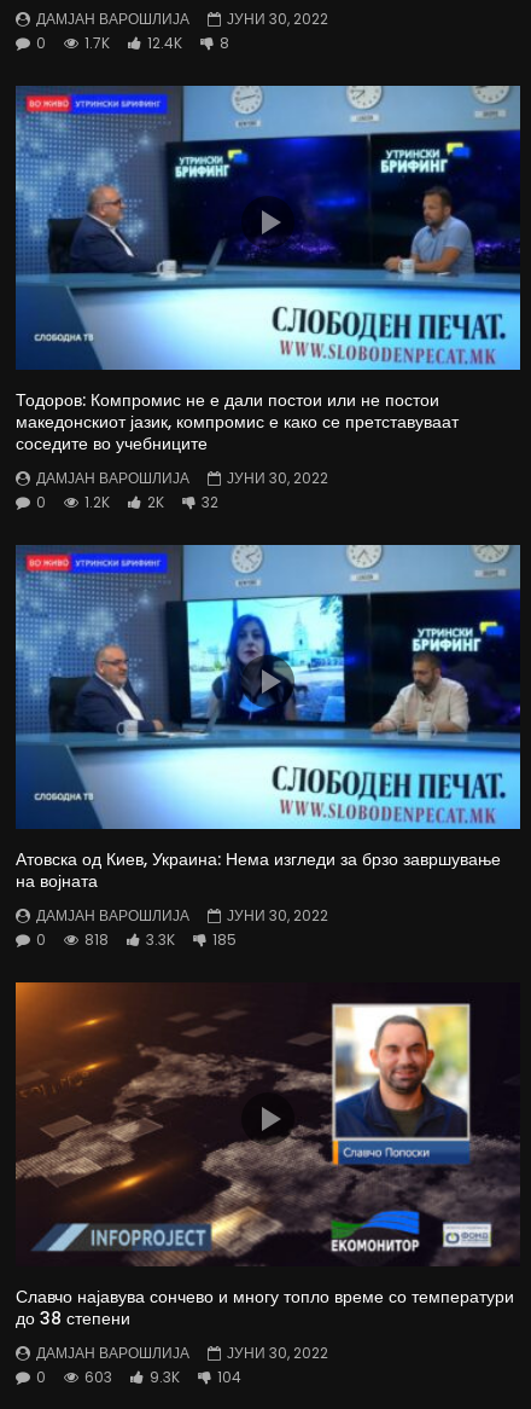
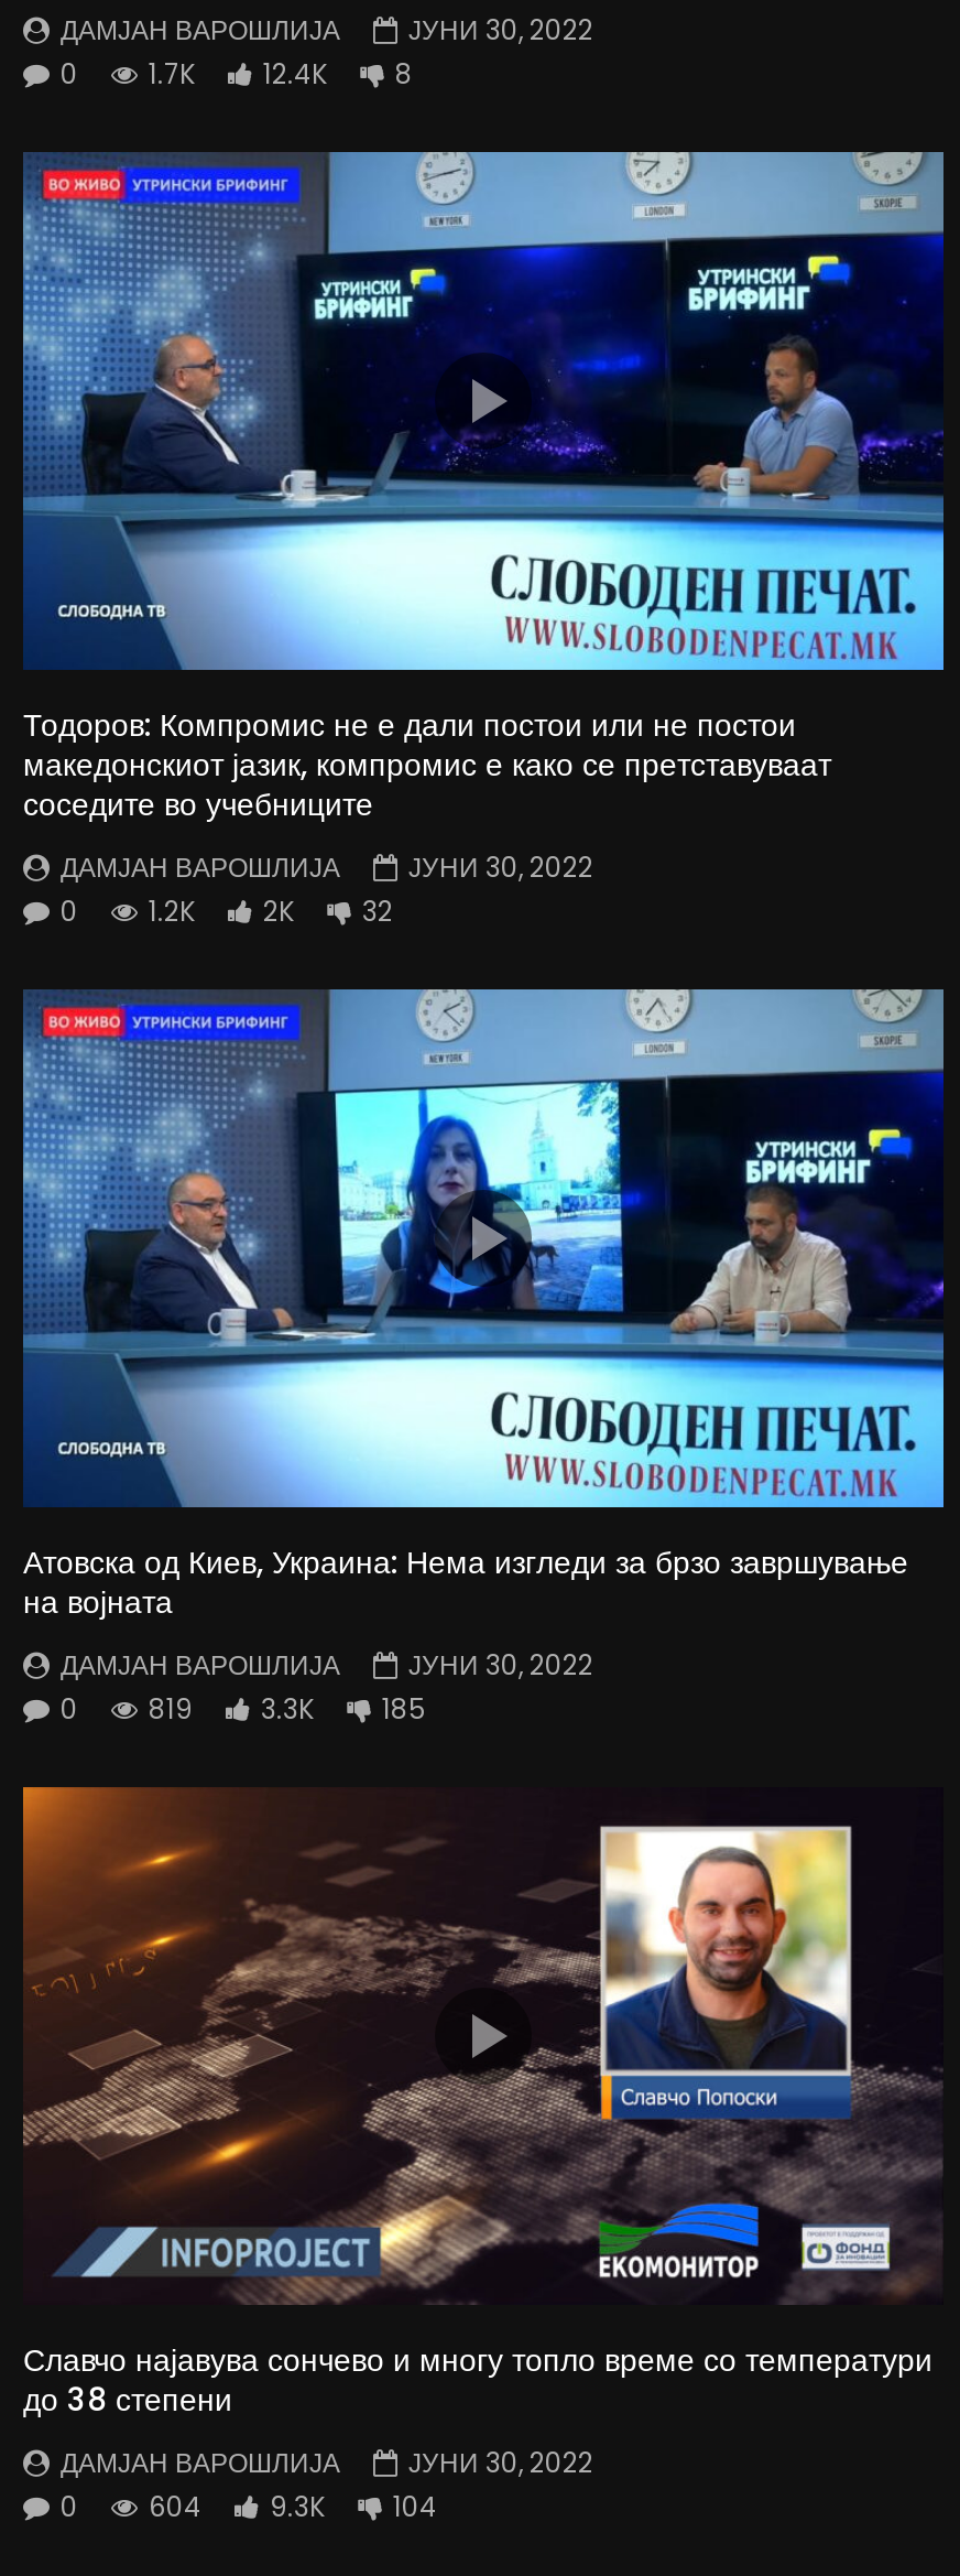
- 0 818 3.3K 185
+ 0 819 3.3K 185

- 0 603 9.3K 104
+ 0 604 9.3K 104
